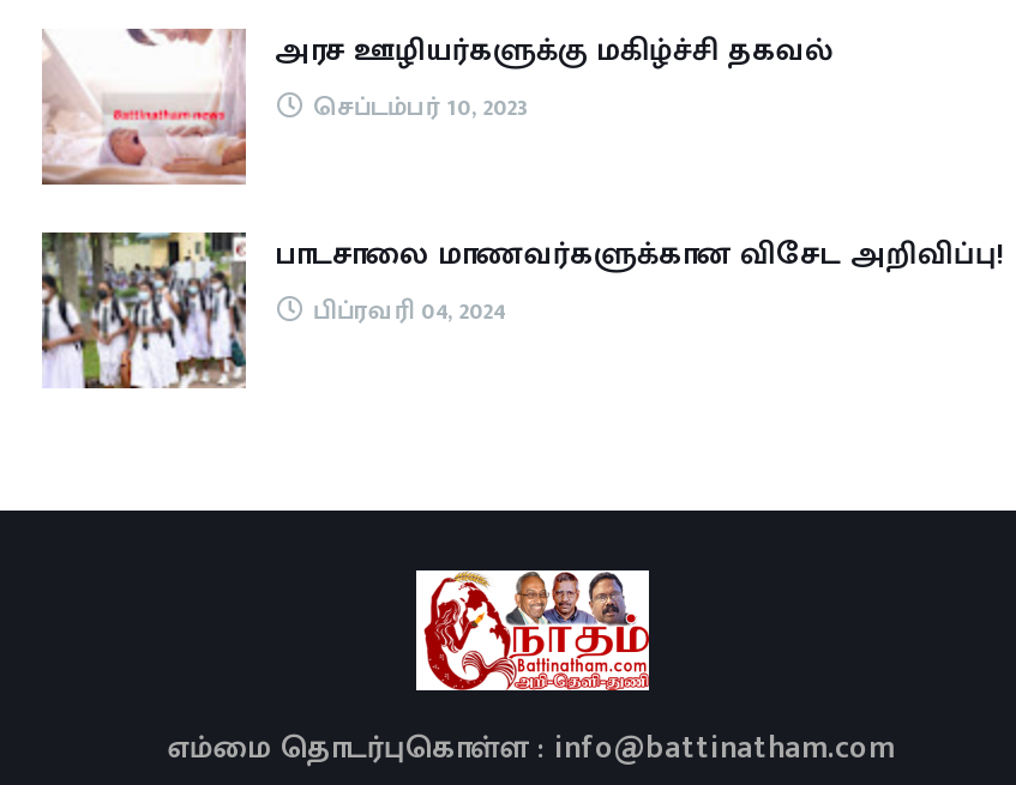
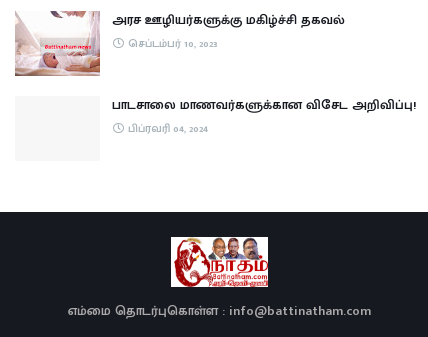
- [image]
